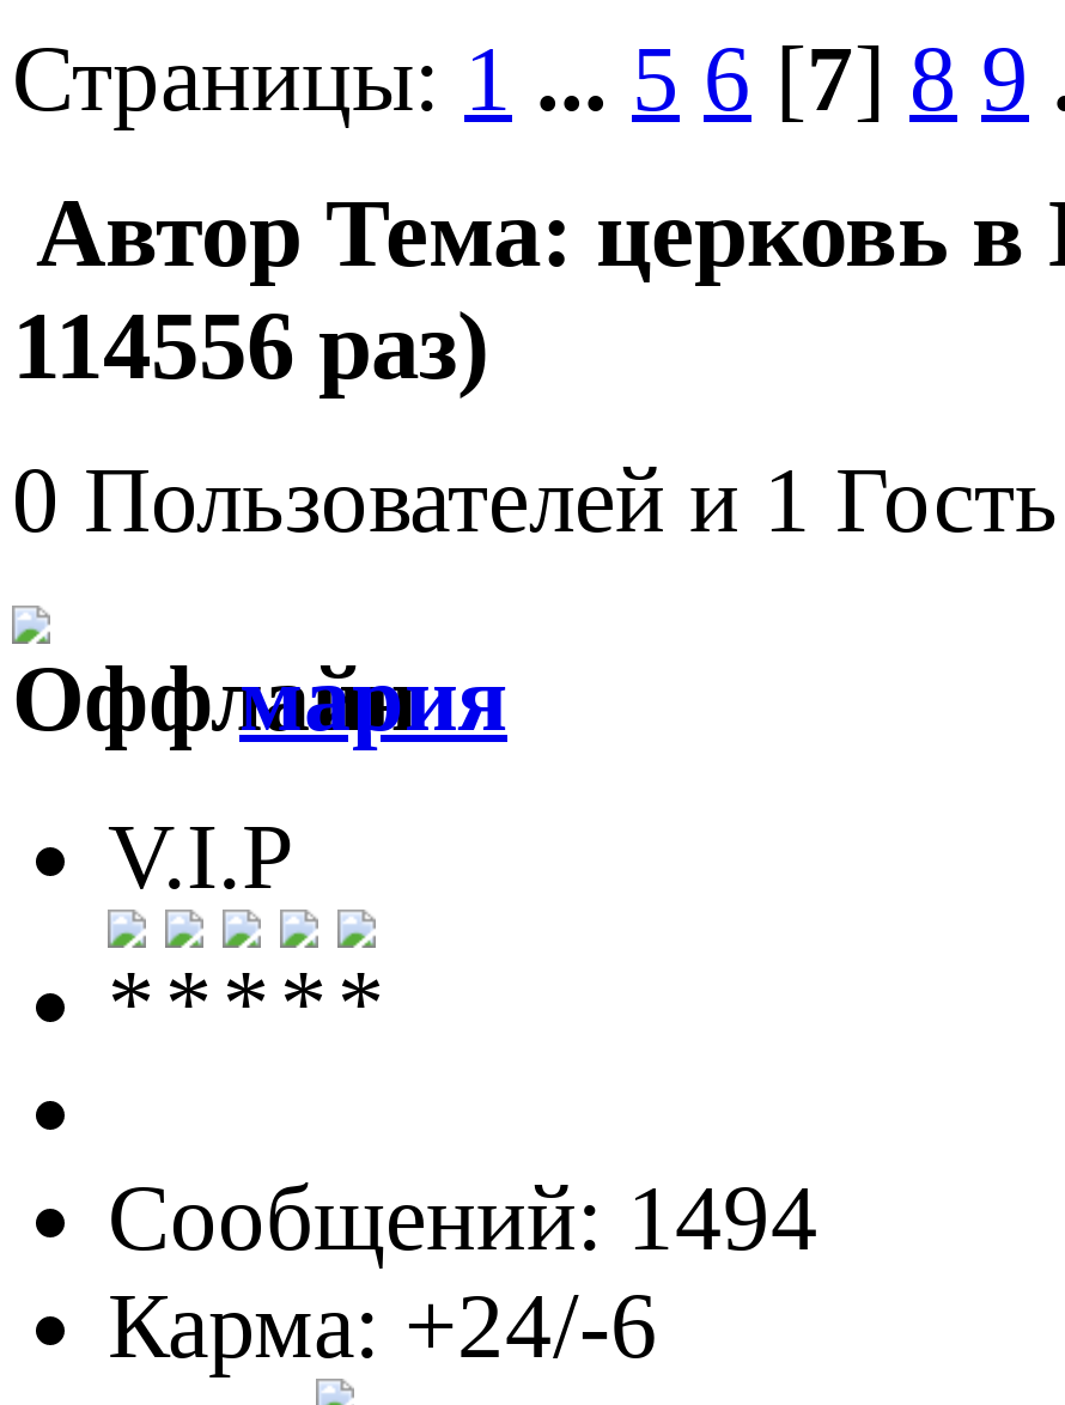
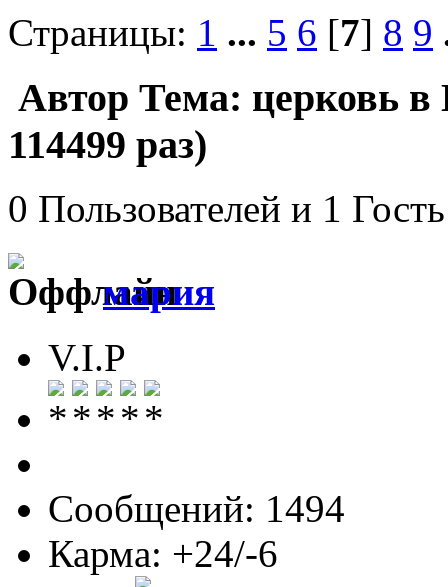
- 114556 раз)
+ 114499 раз)
